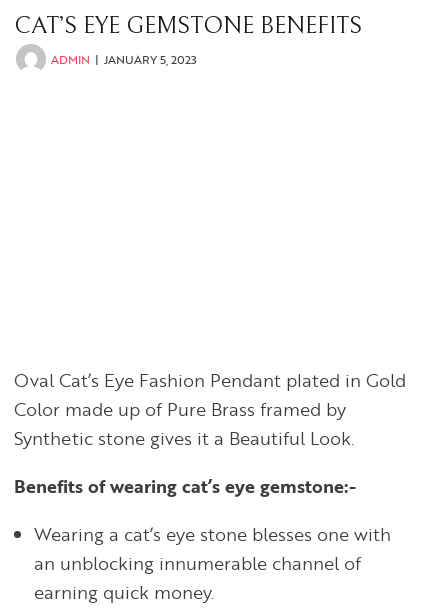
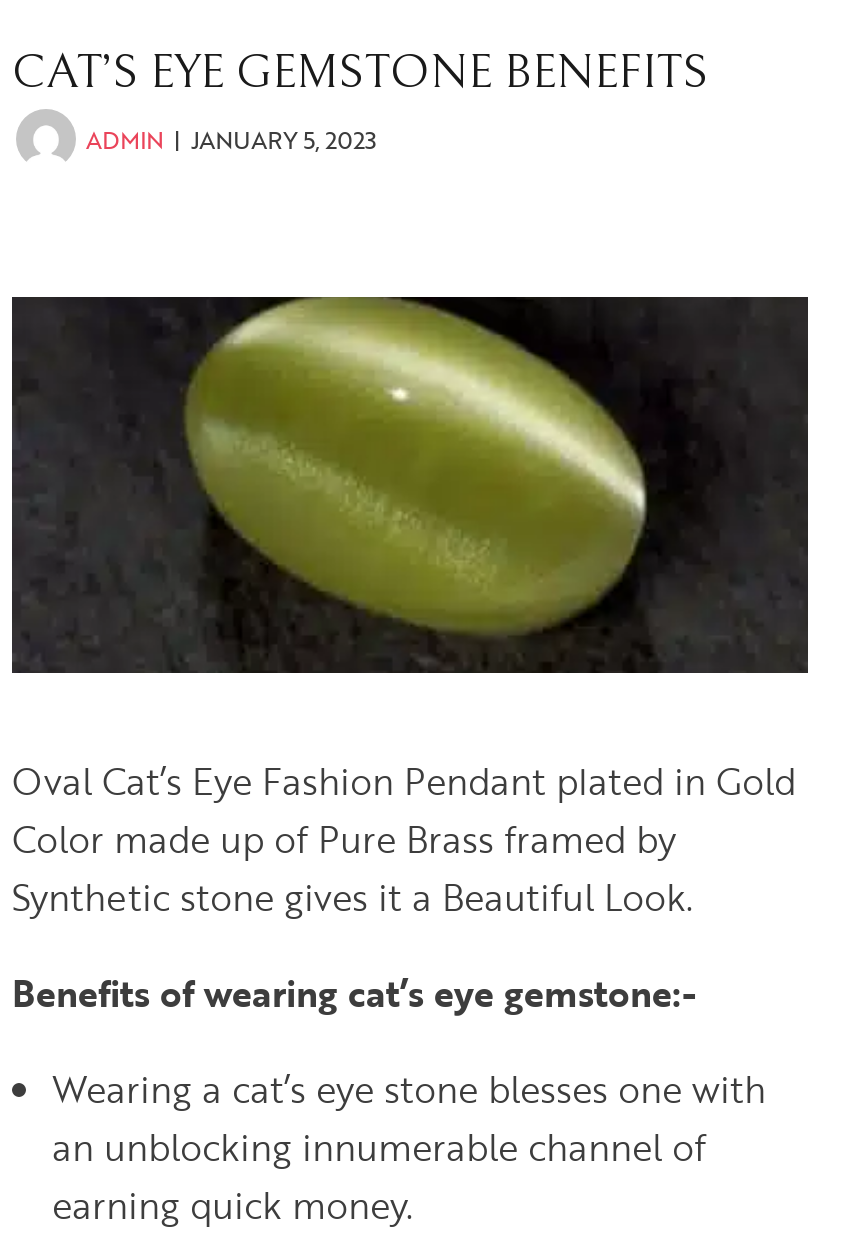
+ [image]
